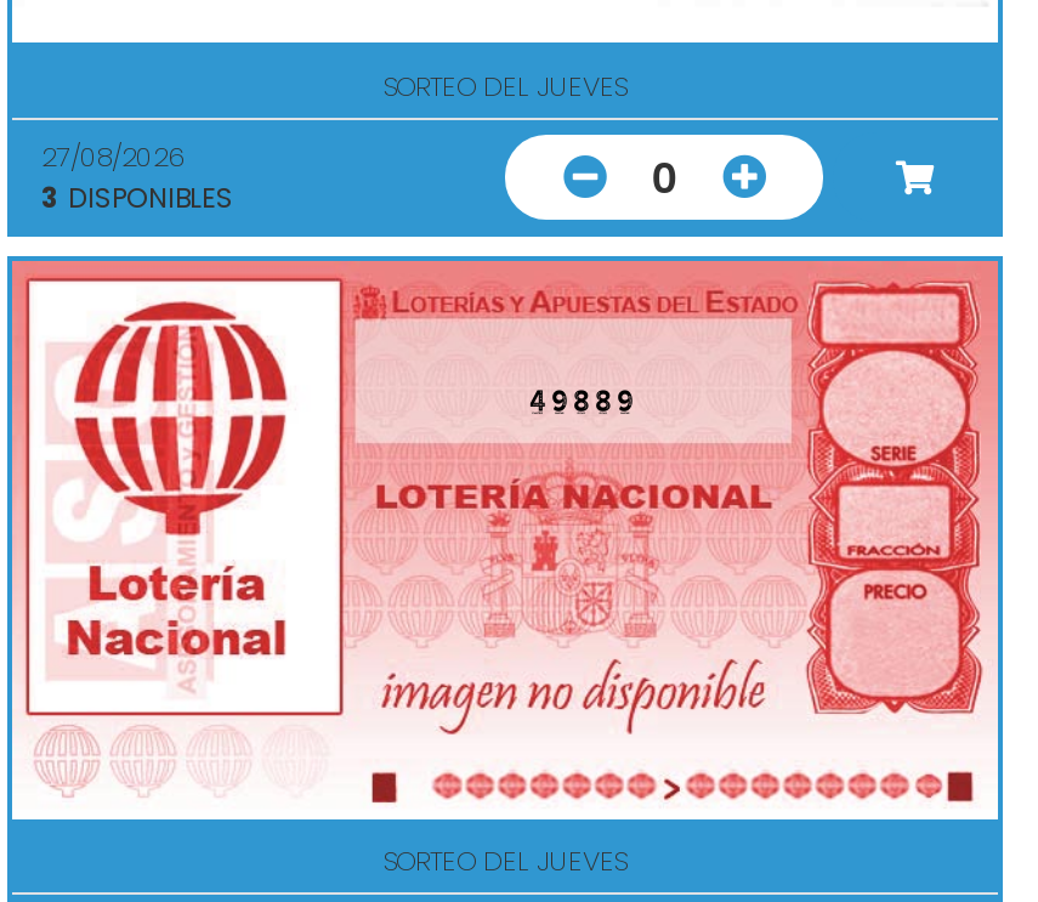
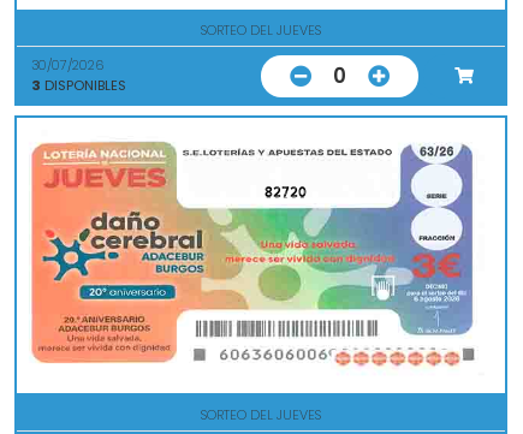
- 27/08/2026
+ 30/07/2026

- [image]
- 49889
+ [image]
+ 82720
